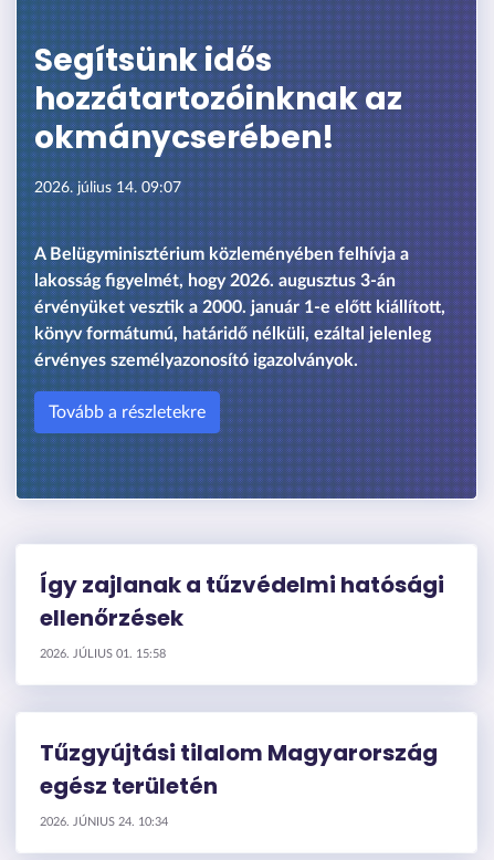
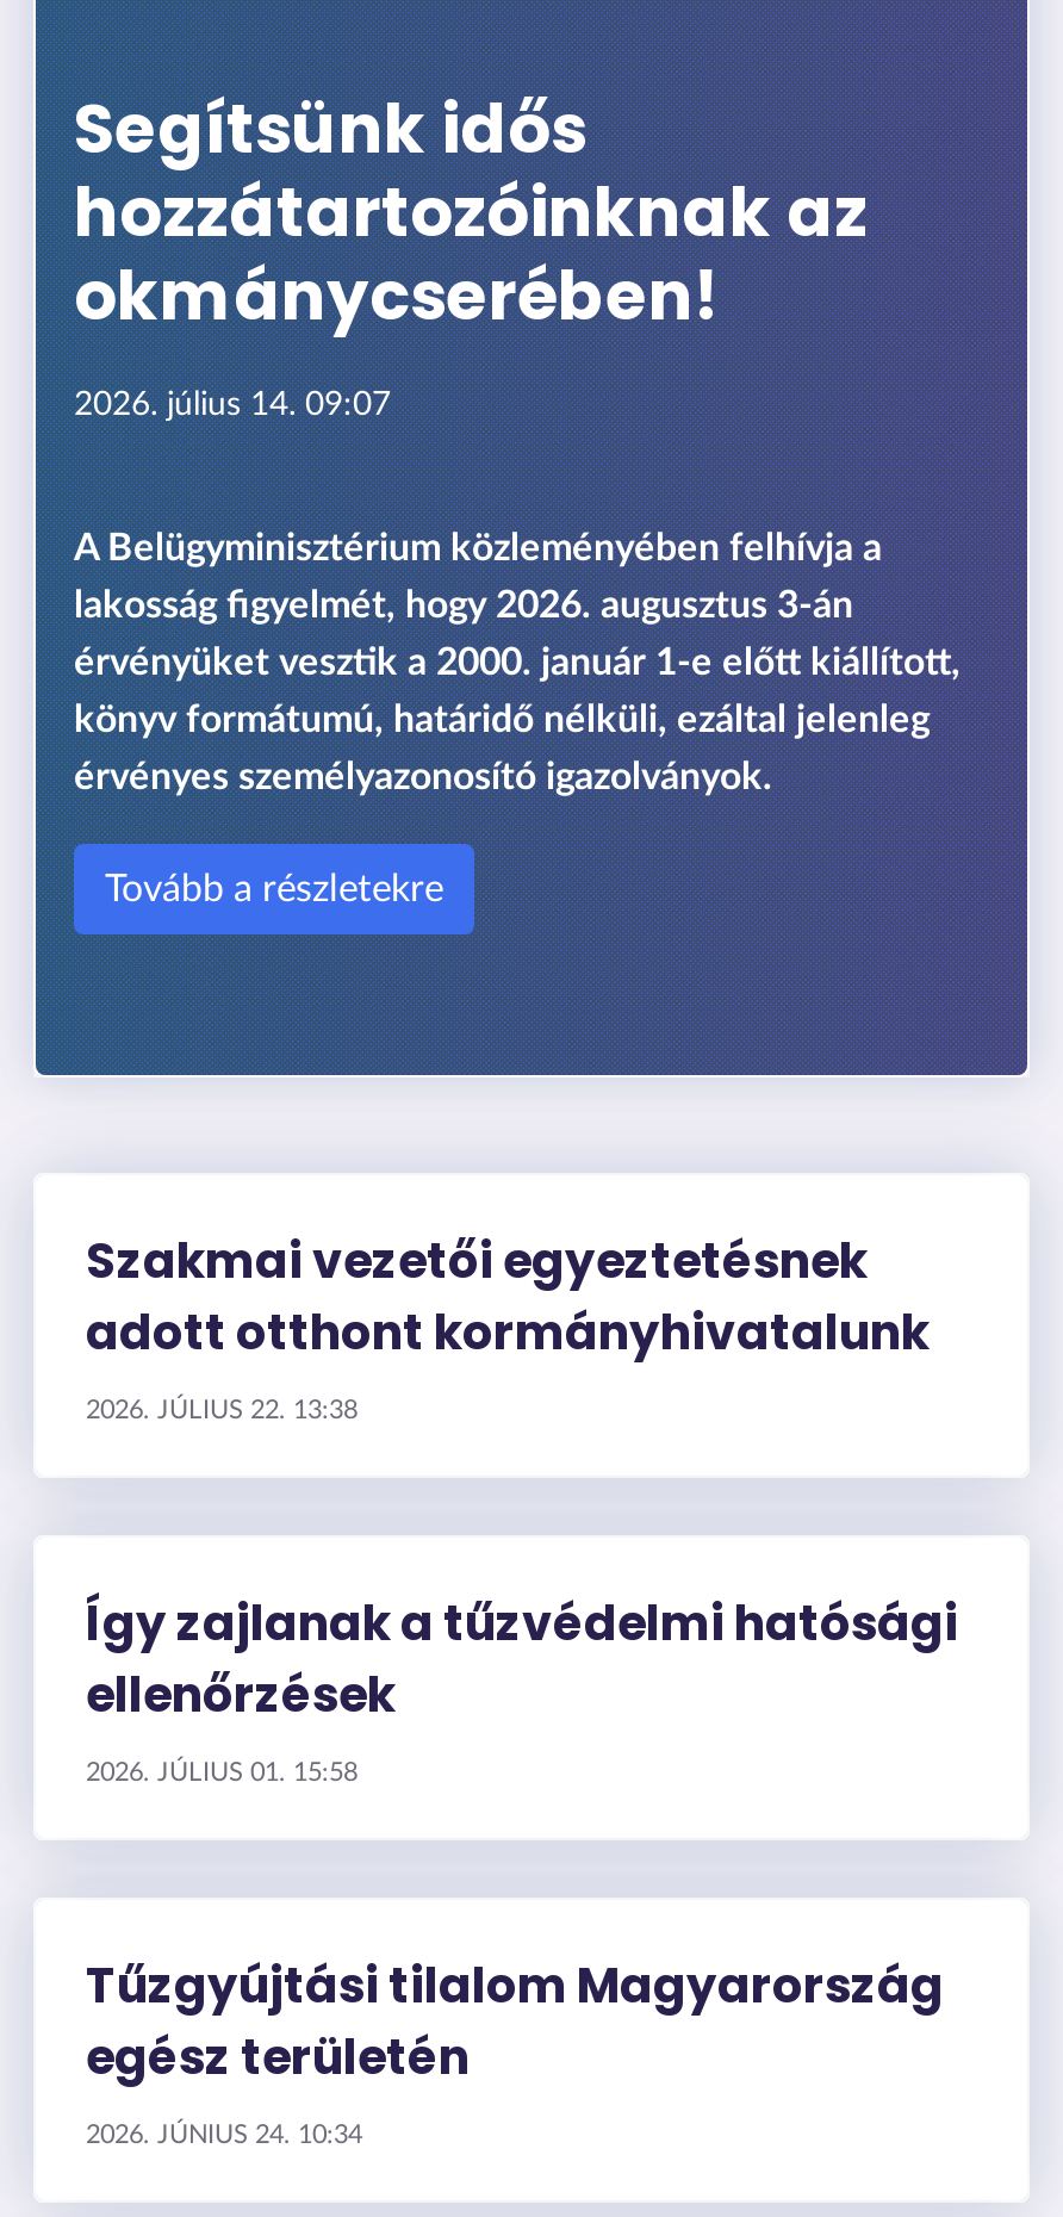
+ Szakmai vezetői egyeztetésnek
+ adott otthont kormányhivatalunk
+ 2026. JÚLIUS 22. 13:38
